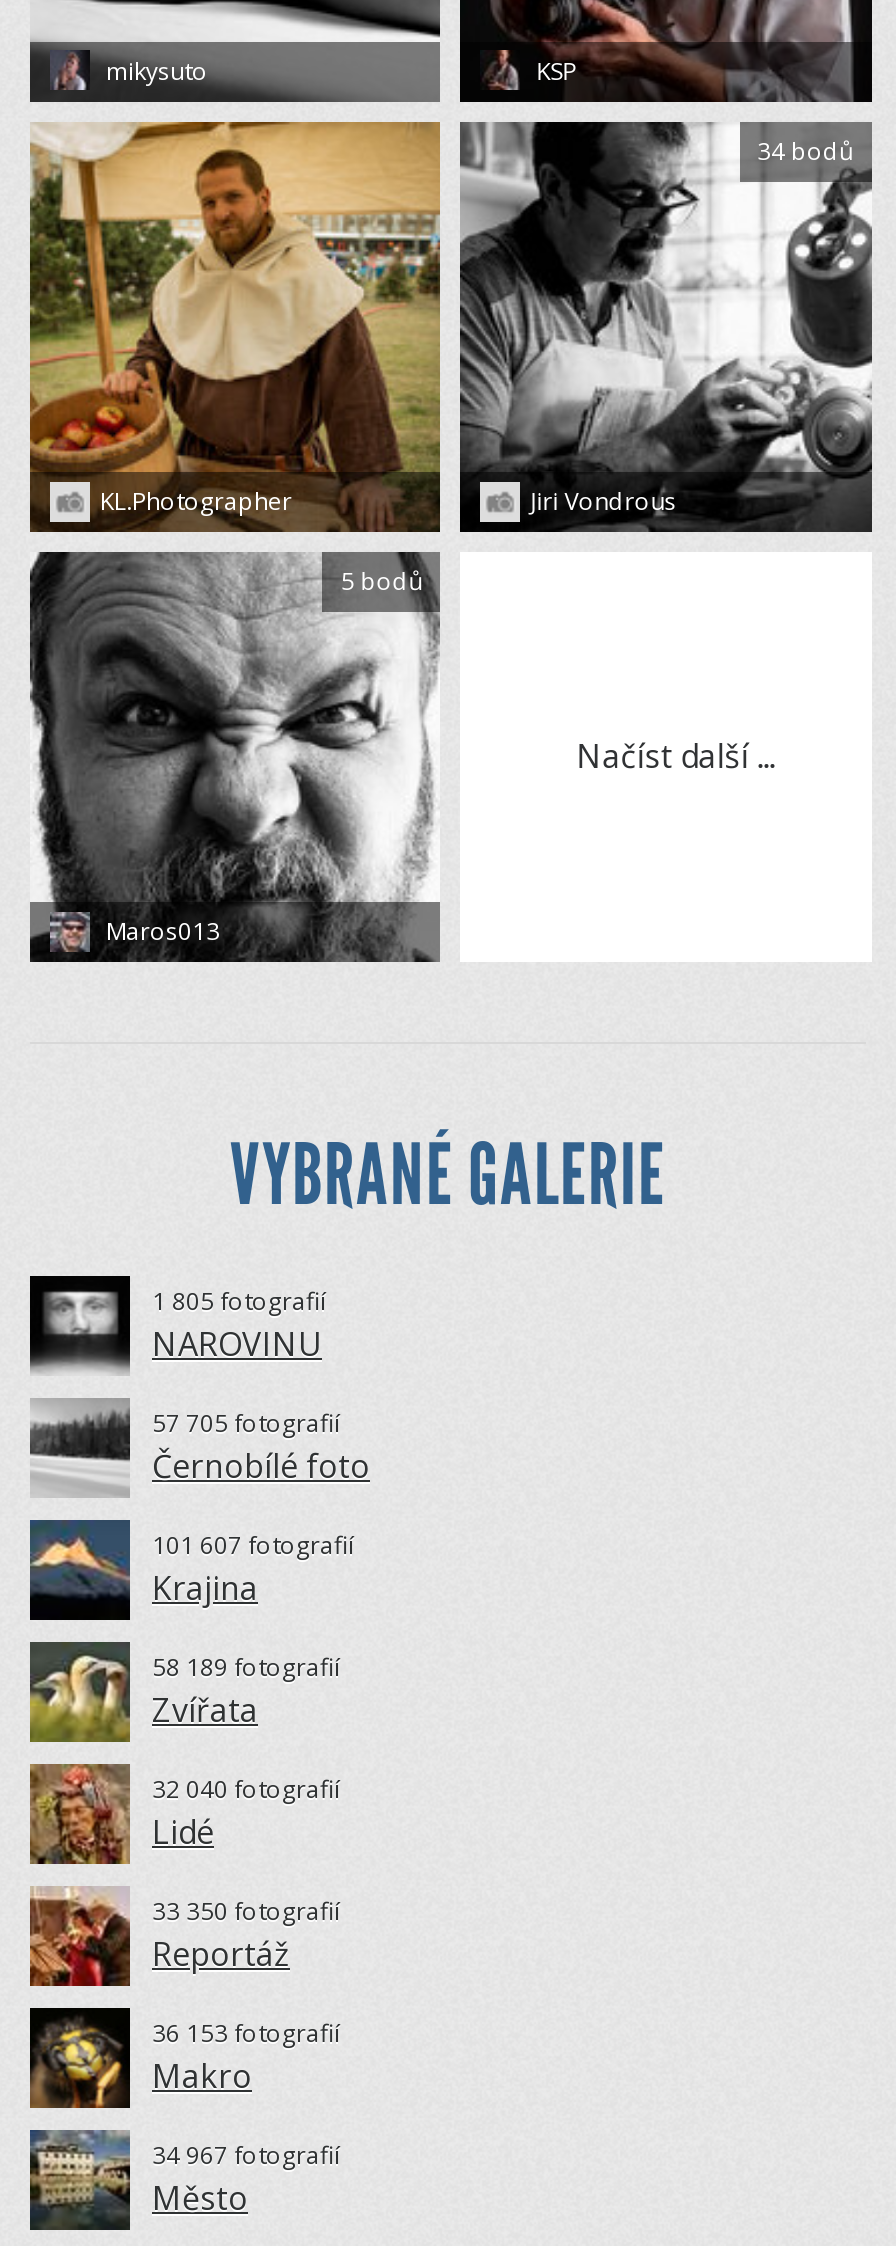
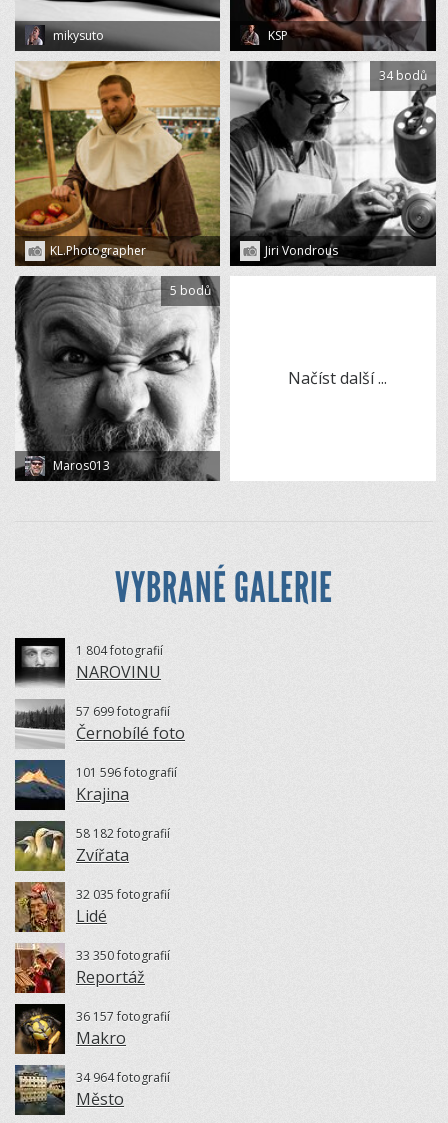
- 1 805 fotografií
+ 1 804 fotografií

- 57 705 fotografií
+ 57 699 fotografií

- 101 607 fotografií
+ 101 596 fotografií

- 58 189 fotografií
+ 58 182 fotografií

- 32 040 fotografií
+ 32 035 fotografií

- 36 153 fotografií
+ 36 157 fotografií

- 34 967 fotografií
+ 34 964 fotografií
